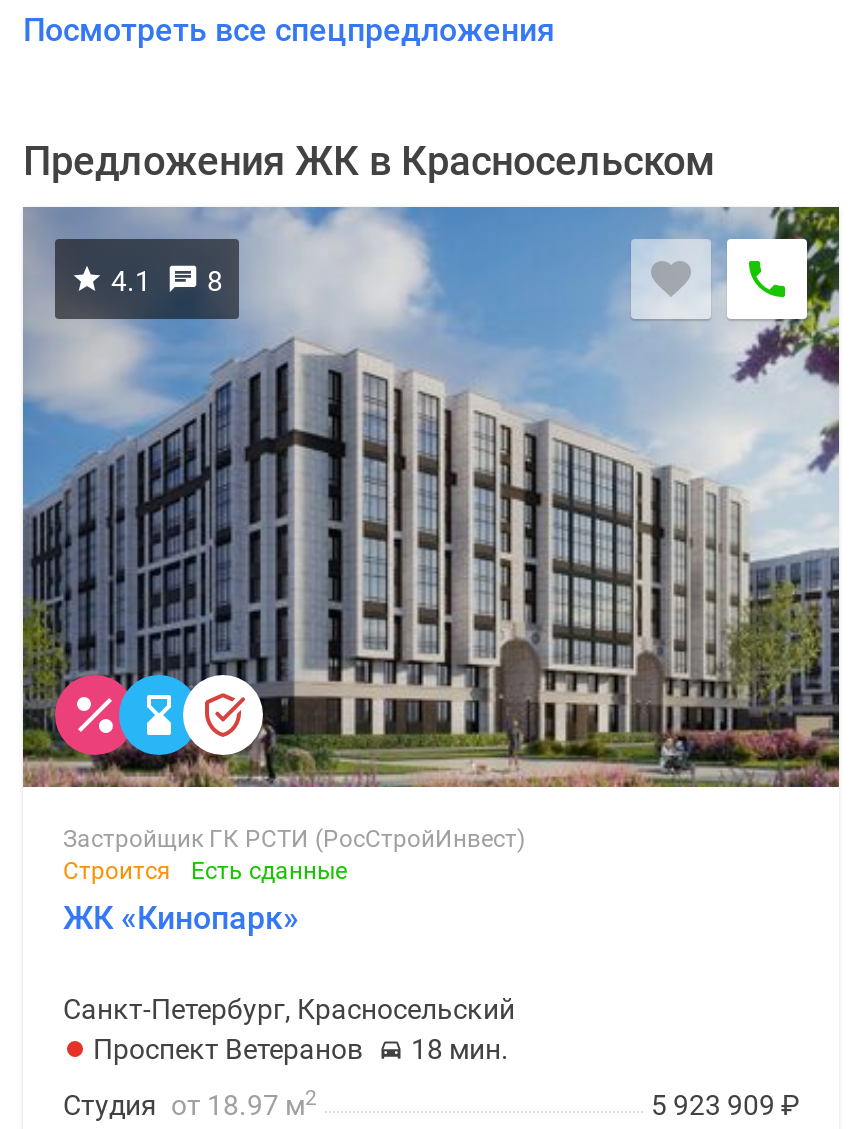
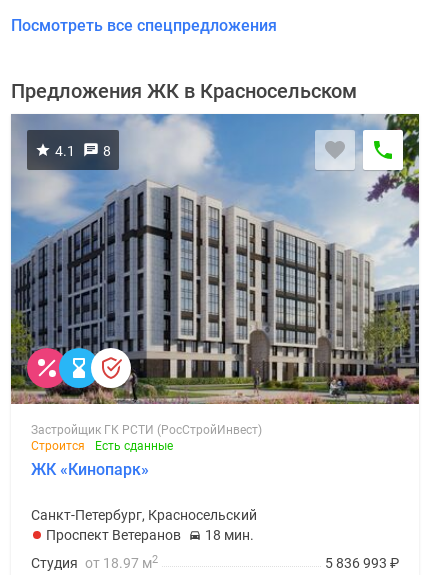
- 5 923 909 ₽
+ 5 836 993 ₽
